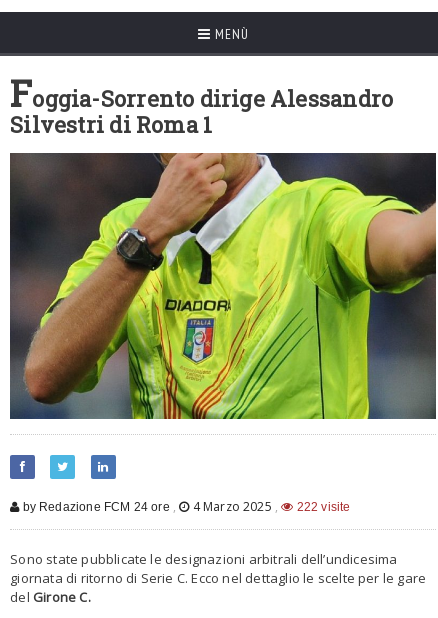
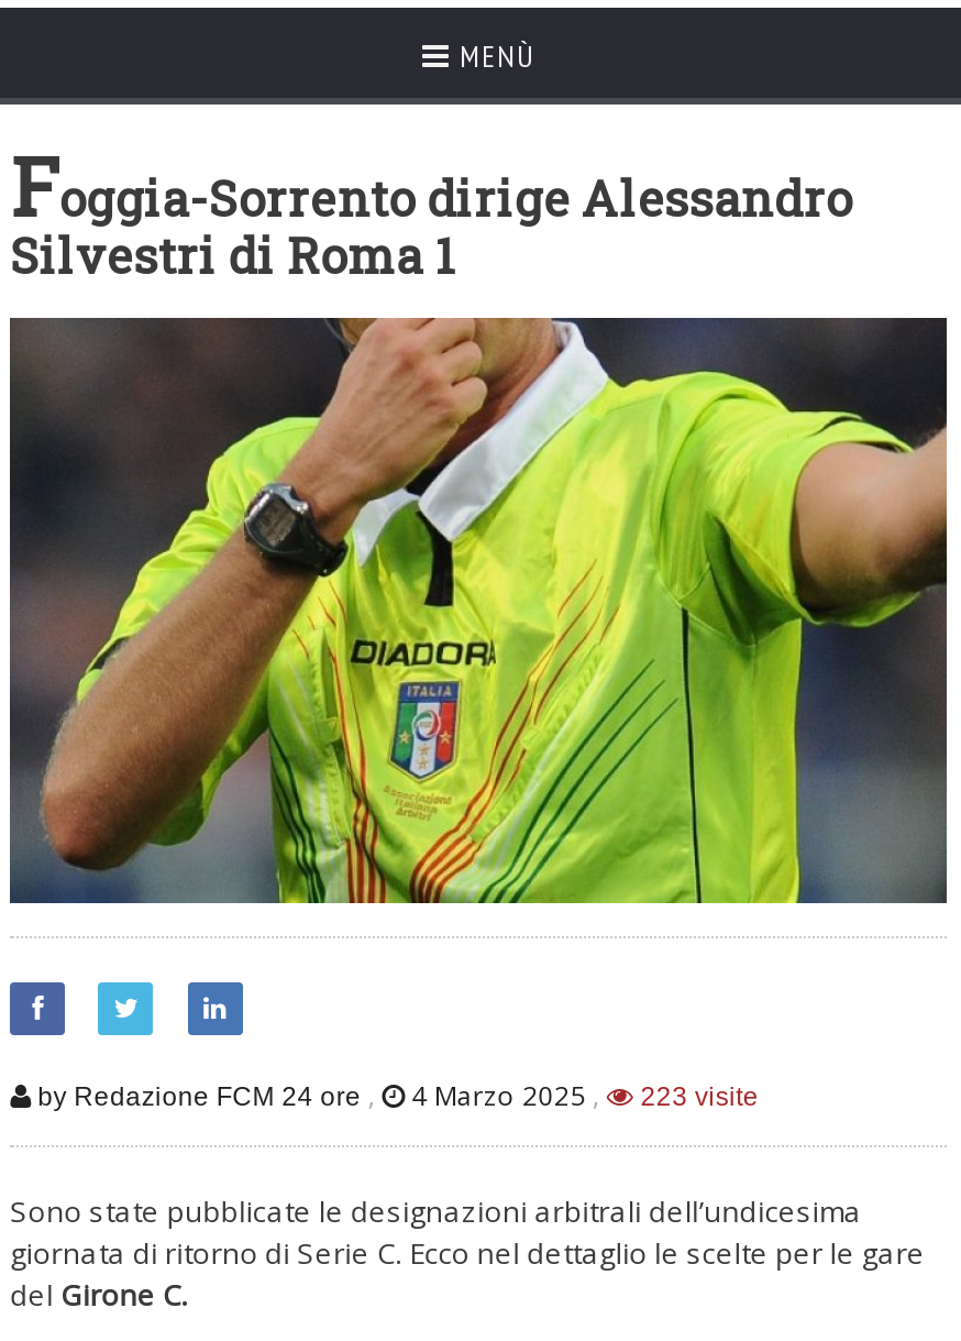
- by Redazione FCM 24 ore , 4 Marzo 2025, 222 visite
+ by Redazione FCM 24 ore , 4 Marzo 2025, 223 visite
